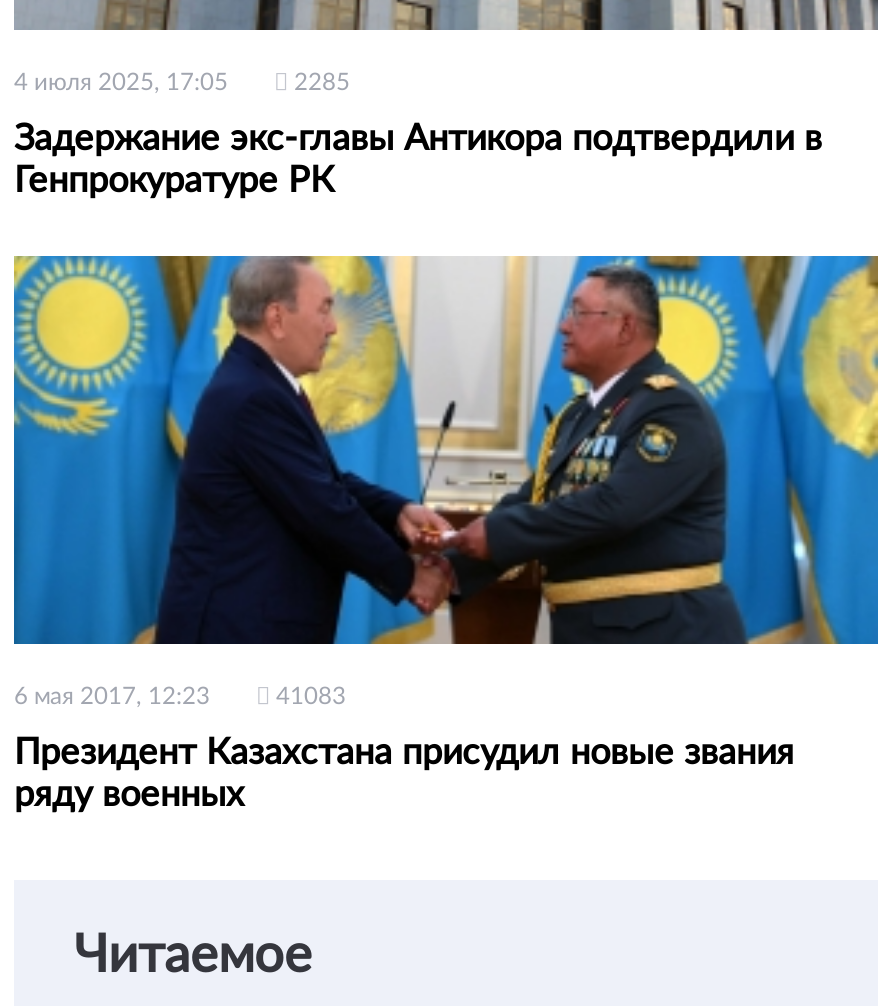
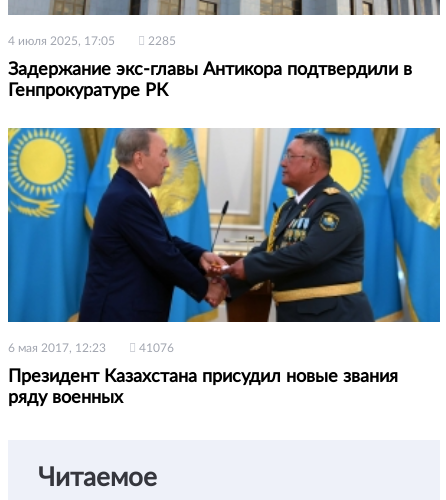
- 41083
+ 41076
